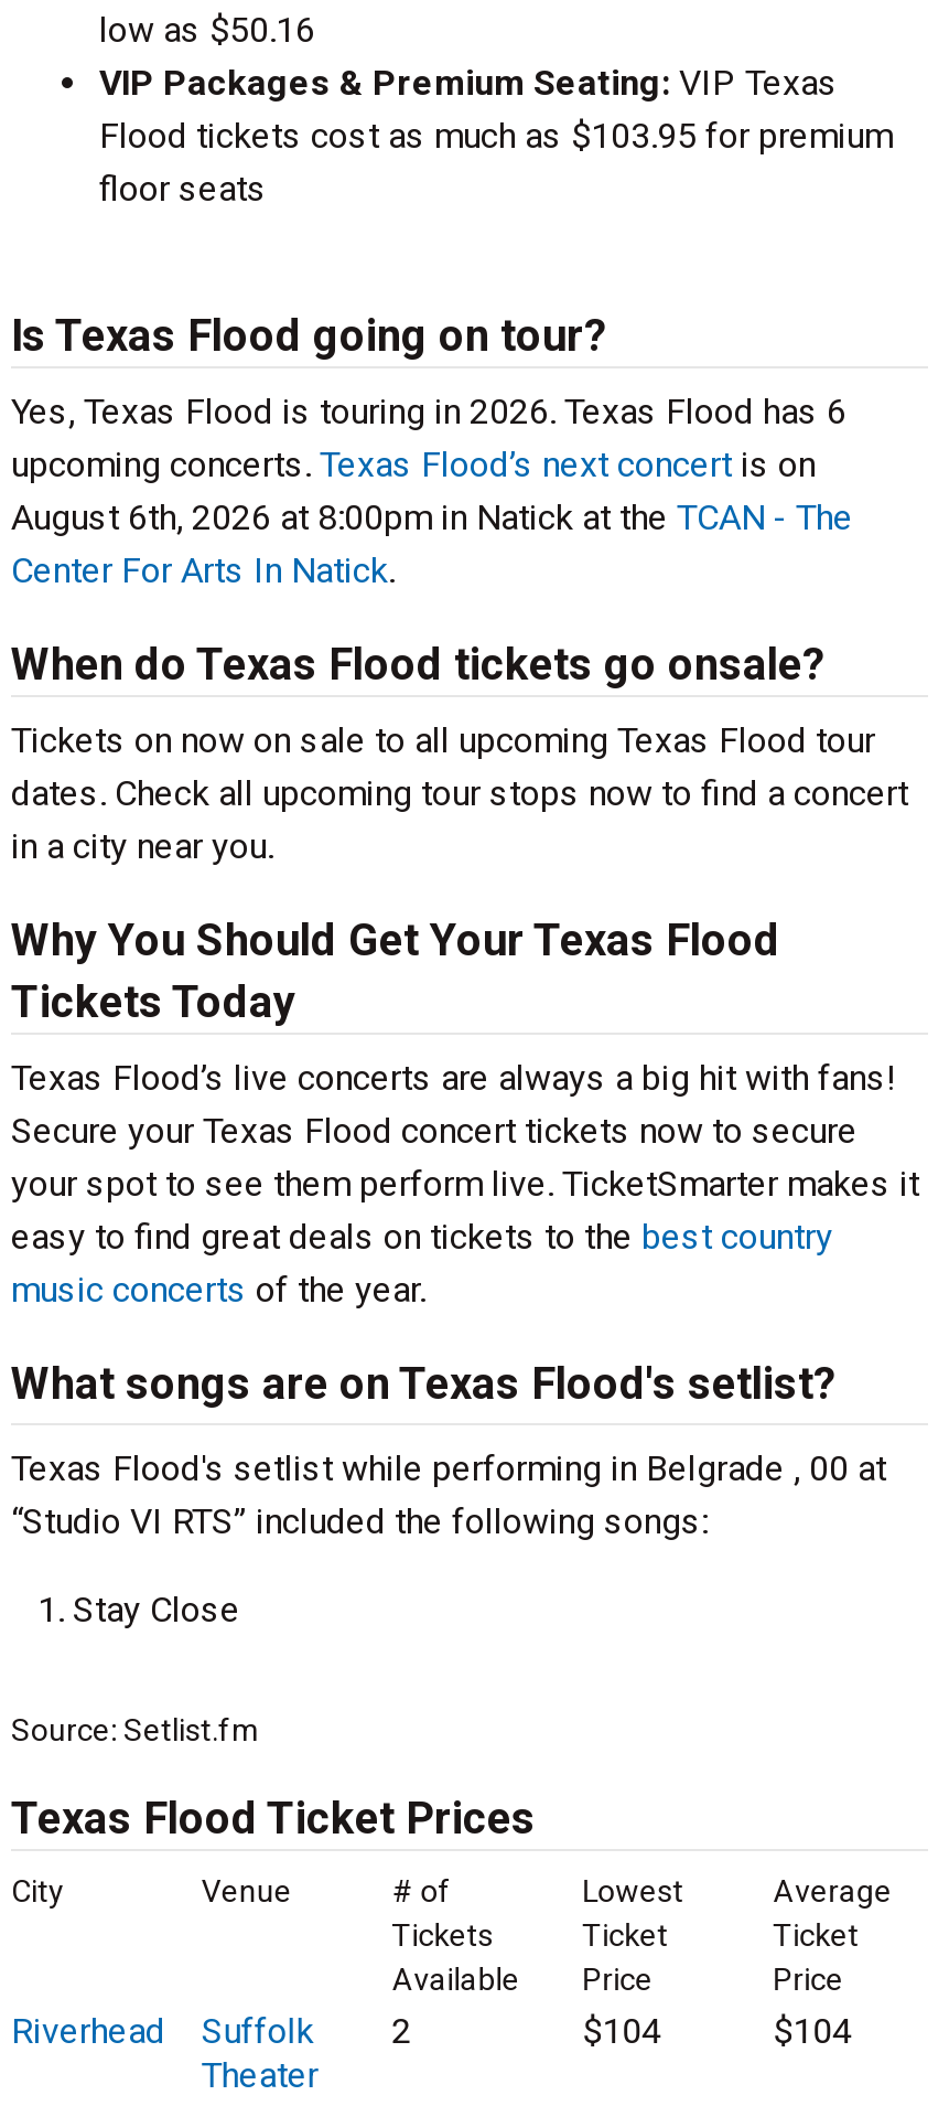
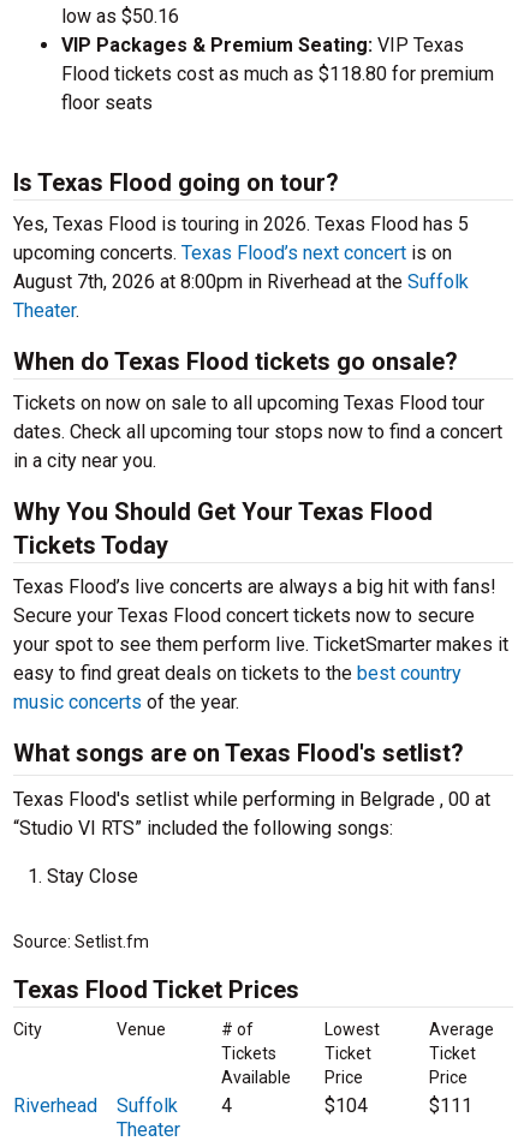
- Flood tickets cost as much as $103.95 for premium
+ Flood tickets cost as much as $118.80 for premium

- Yes, Texas Flood is touring in 2026. Texas Flood has 6
+ Yes, Texas Flood is touring in 2026. Texas Flood has 5

- August 6th, 2026 at 8:00pm in Natick at the TCAN - The
- Center For Arts In Natick.
+ August 7th, 2026 at 8:00pm in Riverhead at the Suffolk
+ Theater.

- Riverhead Suffolk 2
+ Riverhead Suffolk 4

- $104
+ $111
